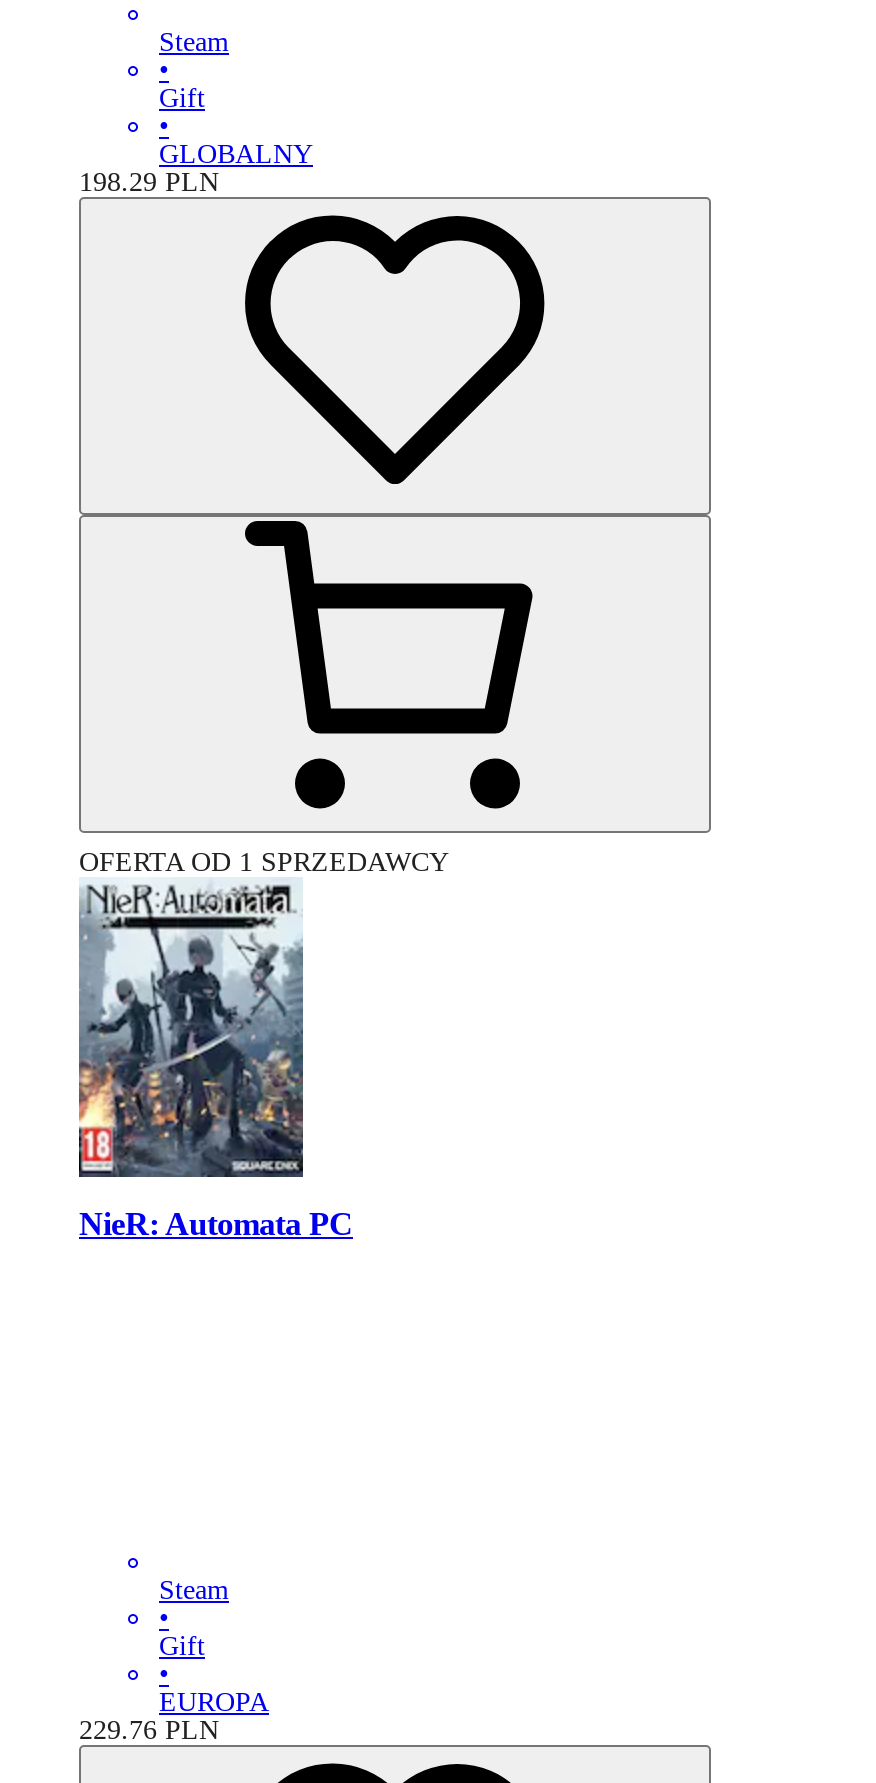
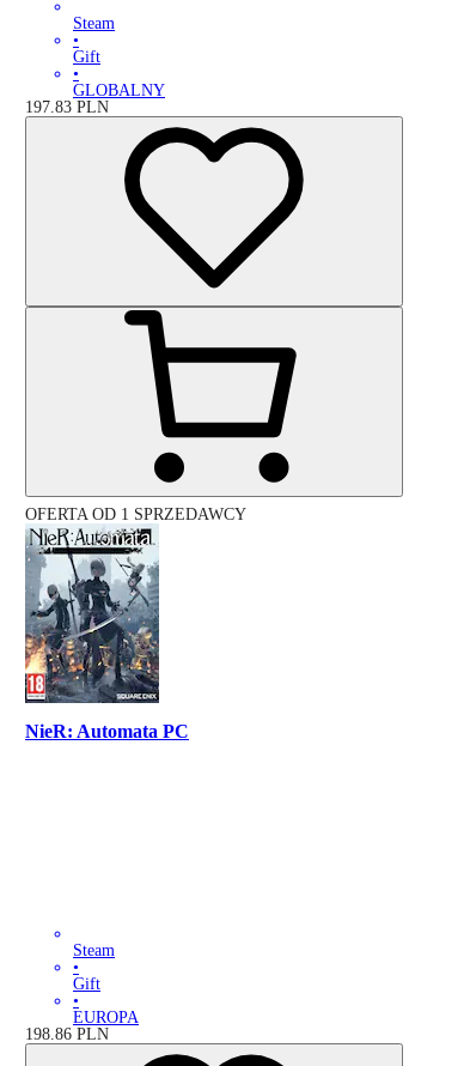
- 198.29 PLN
+ 197.83 PLN

- 229.76 PLN
+ 198.86 PLN
